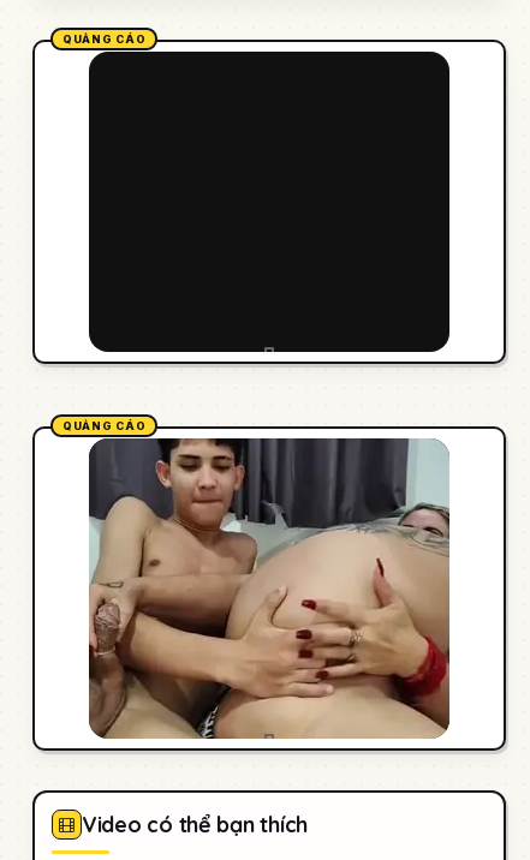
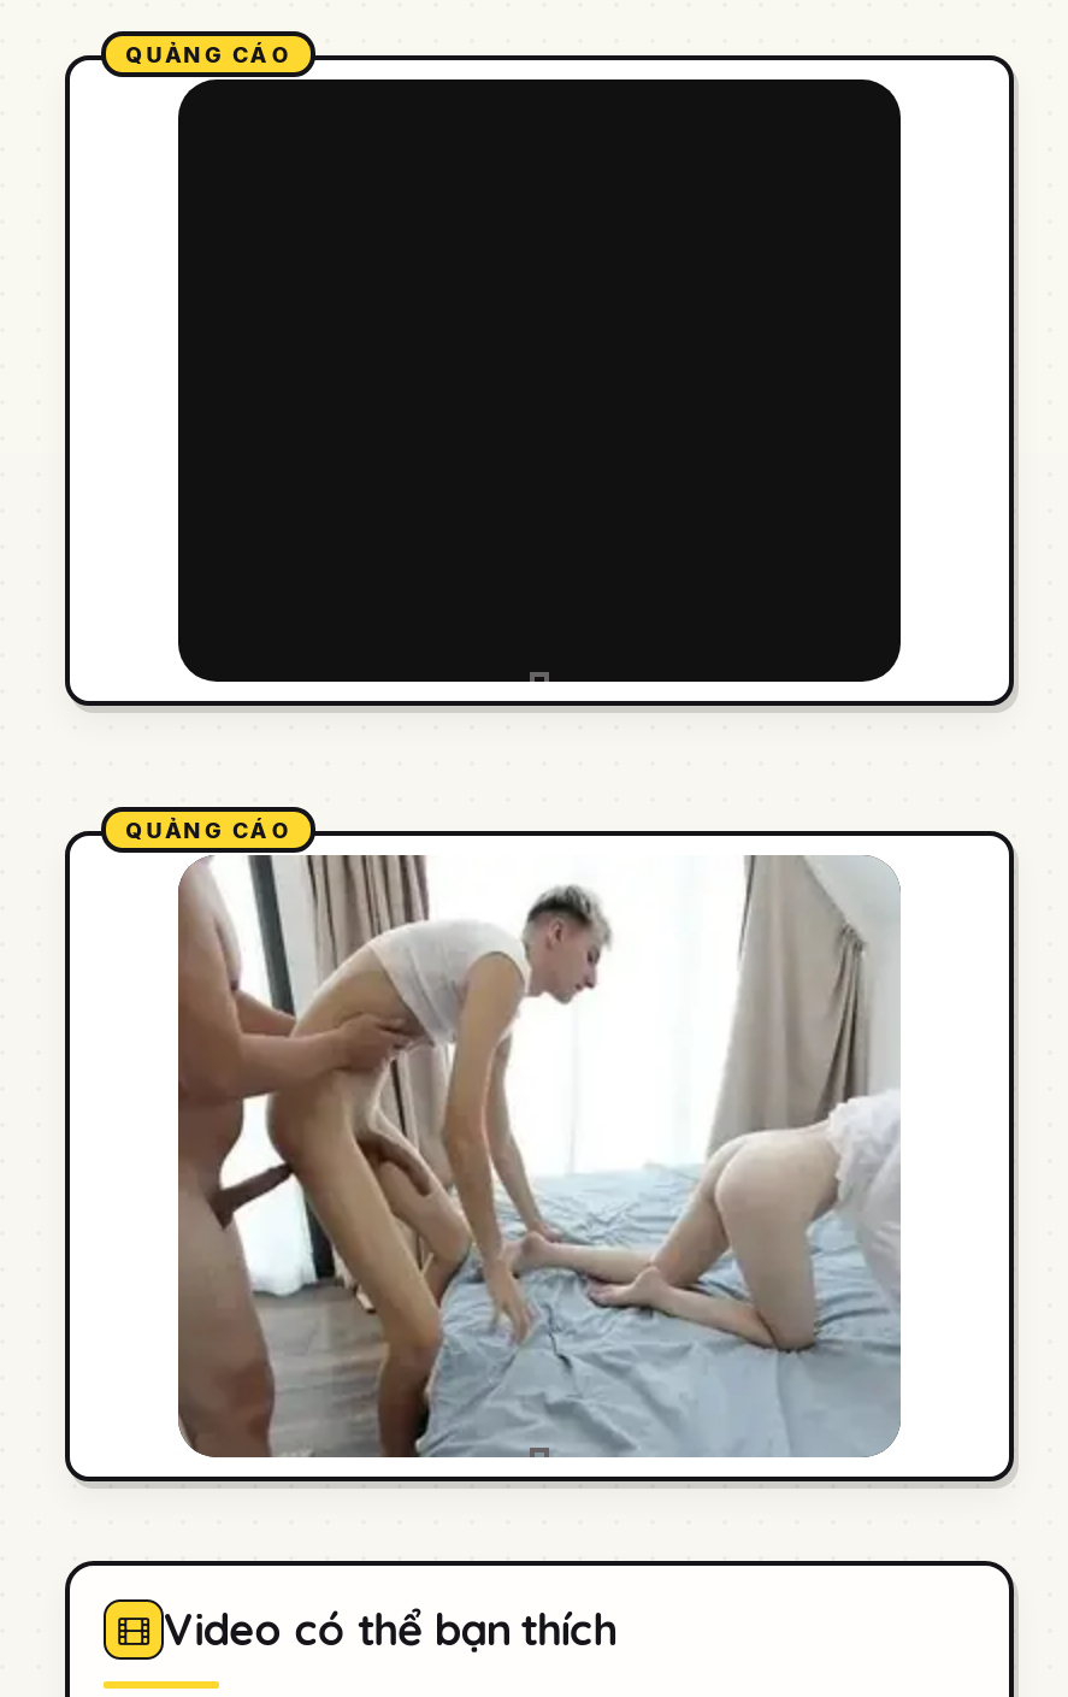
- [image]
+ [image]
